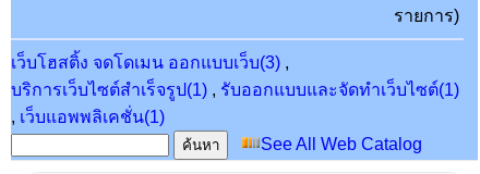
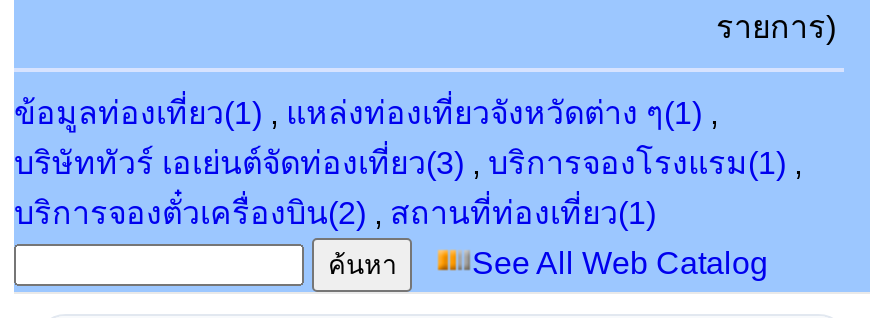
- เว็บโฮสติ้ง จดโดเมน ออกแบบเว็บ(3),
+ ข้อมูลท่องเที่ยว(1),แหล่งท่องเที่ยวจังหวัดต่าง ๆ(1),

- บริการเว็บไซต์สำเร็จรูป(1),รับออกแบบและจัดทำเว็บไซต์(1)
+ บริษัททัวร์ เอเย่นต์จัดท่องเที่ยว(3),บริการจองโรงแรม(1),

- ,เว็บแอพพลิเคชั่น(1)
+ บริการจองตั๋วเครื่องบิน(2),สถานที่ท่องเที่ยว(1)
